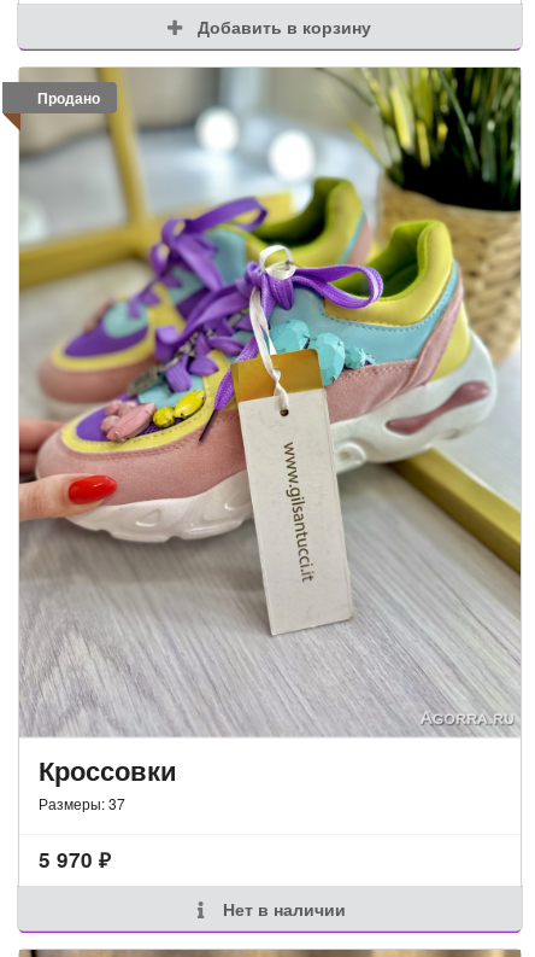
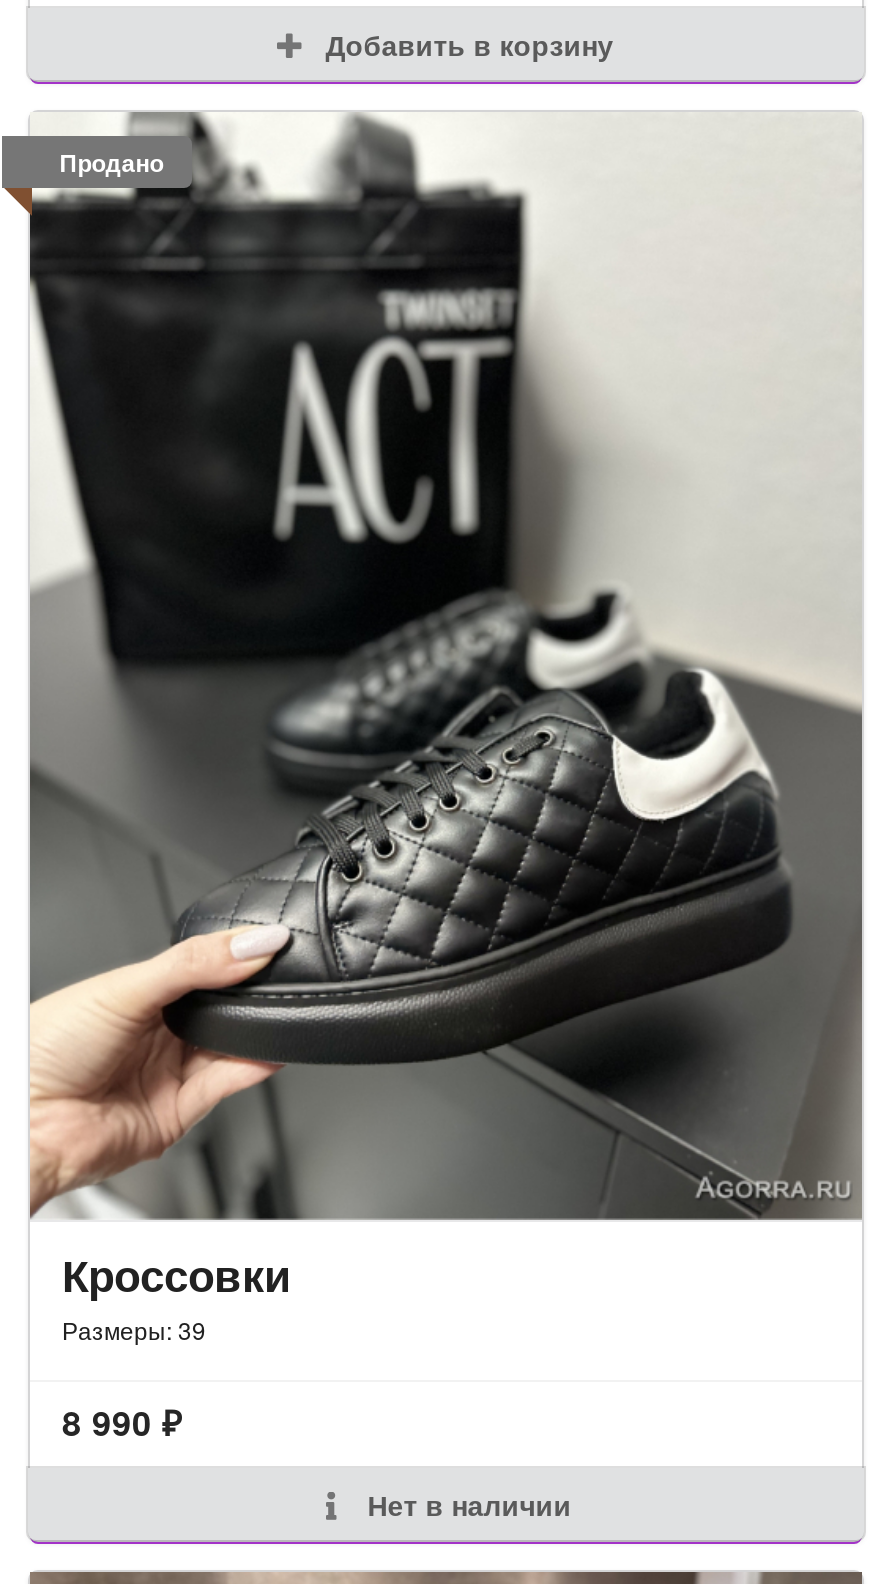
- [image]
+ [image]

- Размеры: 37
+ Размеры: 39

- 5 970 ₽
+ 8 990 ₽
